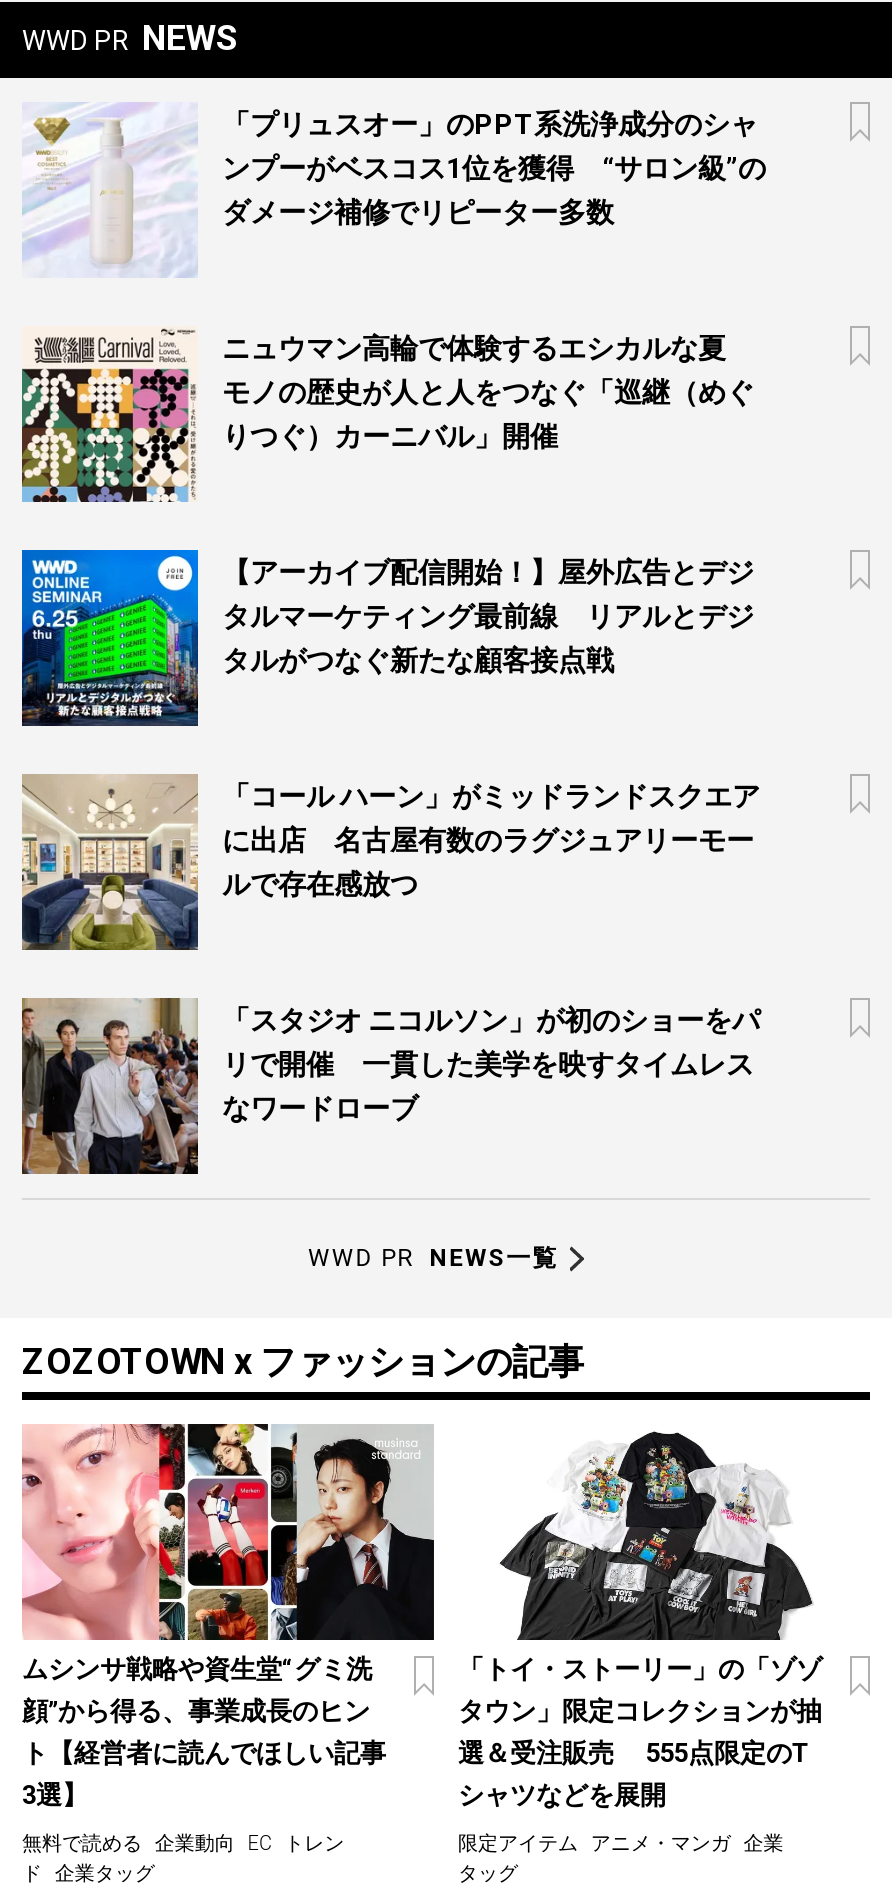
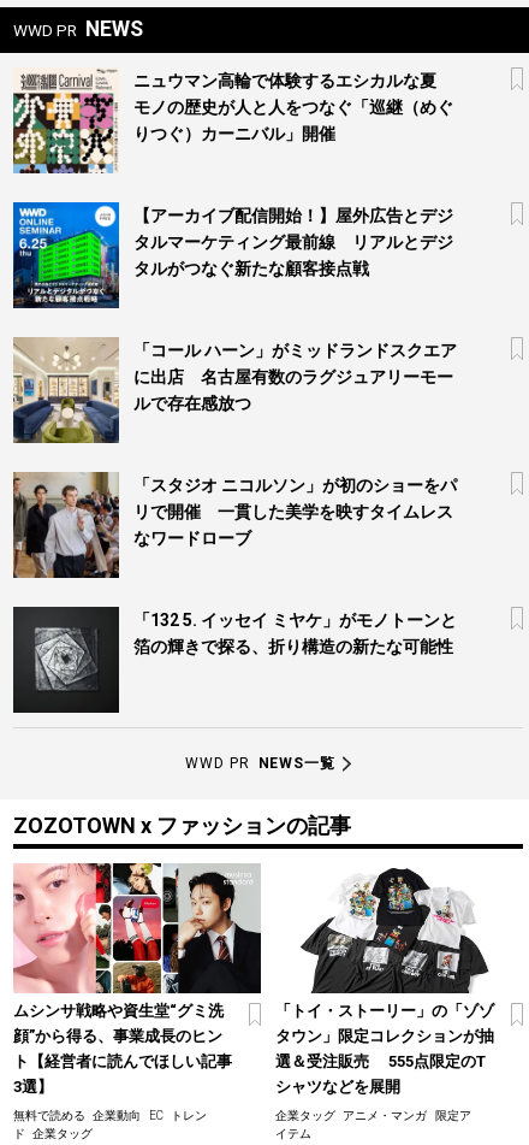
- [image]
- 「プリュスオー」のPPT系洗浄成分のシャ
- ンプーがベスコス1位を獲得 “サロン級”の
- ダメージ補修でリピーター多数

moved up: [image] | ニュウマン高輪で体験するエシカルな夏 | モノの歴史が人と人をつなぐ「巡継（めぐ | ... | リで開催 一貫した美学を映すタイムレス | なワードローブ

+ [image]
+ 「132 5. イッセイ ミヤケ」がモノトーンと
+ 箔の輝きで探る、折り構造の新たな可能性

- 限定アイテム アニメ・マンガ 企業
- タッグ
+ 企業タッグ アニメ・マンガ 限定ア
+ イテム
